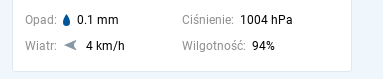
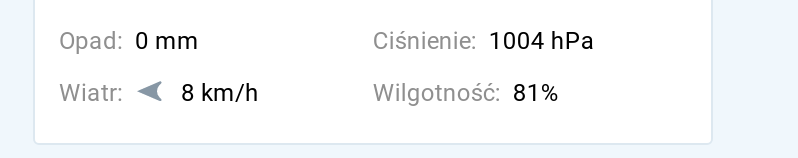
- Opad:
- 0.1 mm
+ Opad: 0 mm

- 4 km/h
+ 8 km/h

- Wilgotność: 94%
+ Wilgotność: 81%
